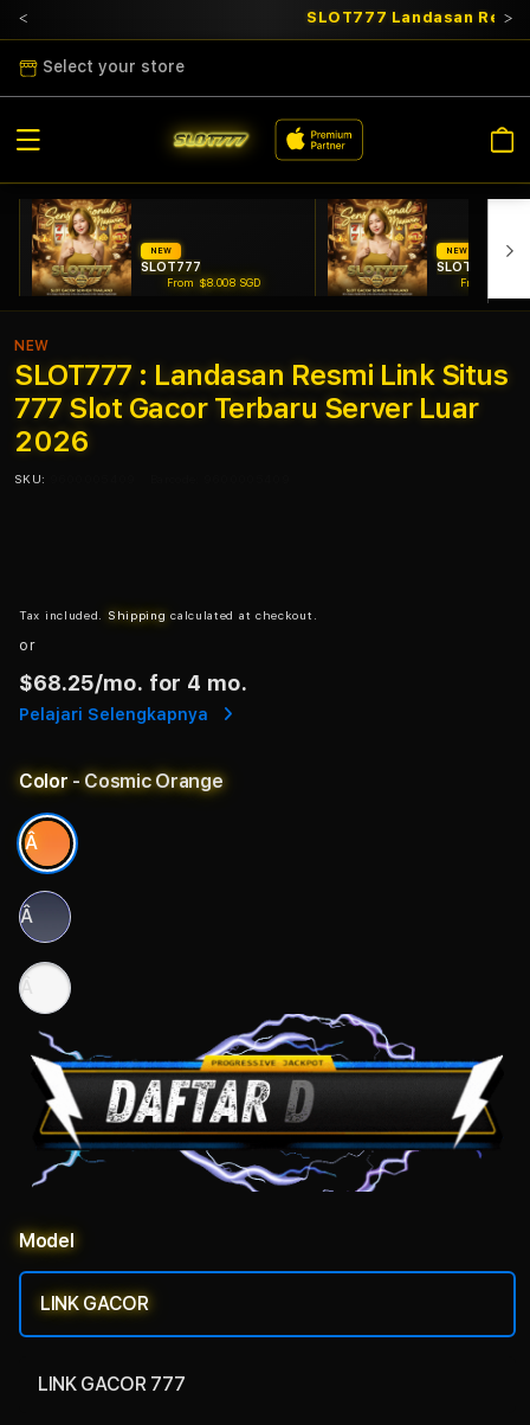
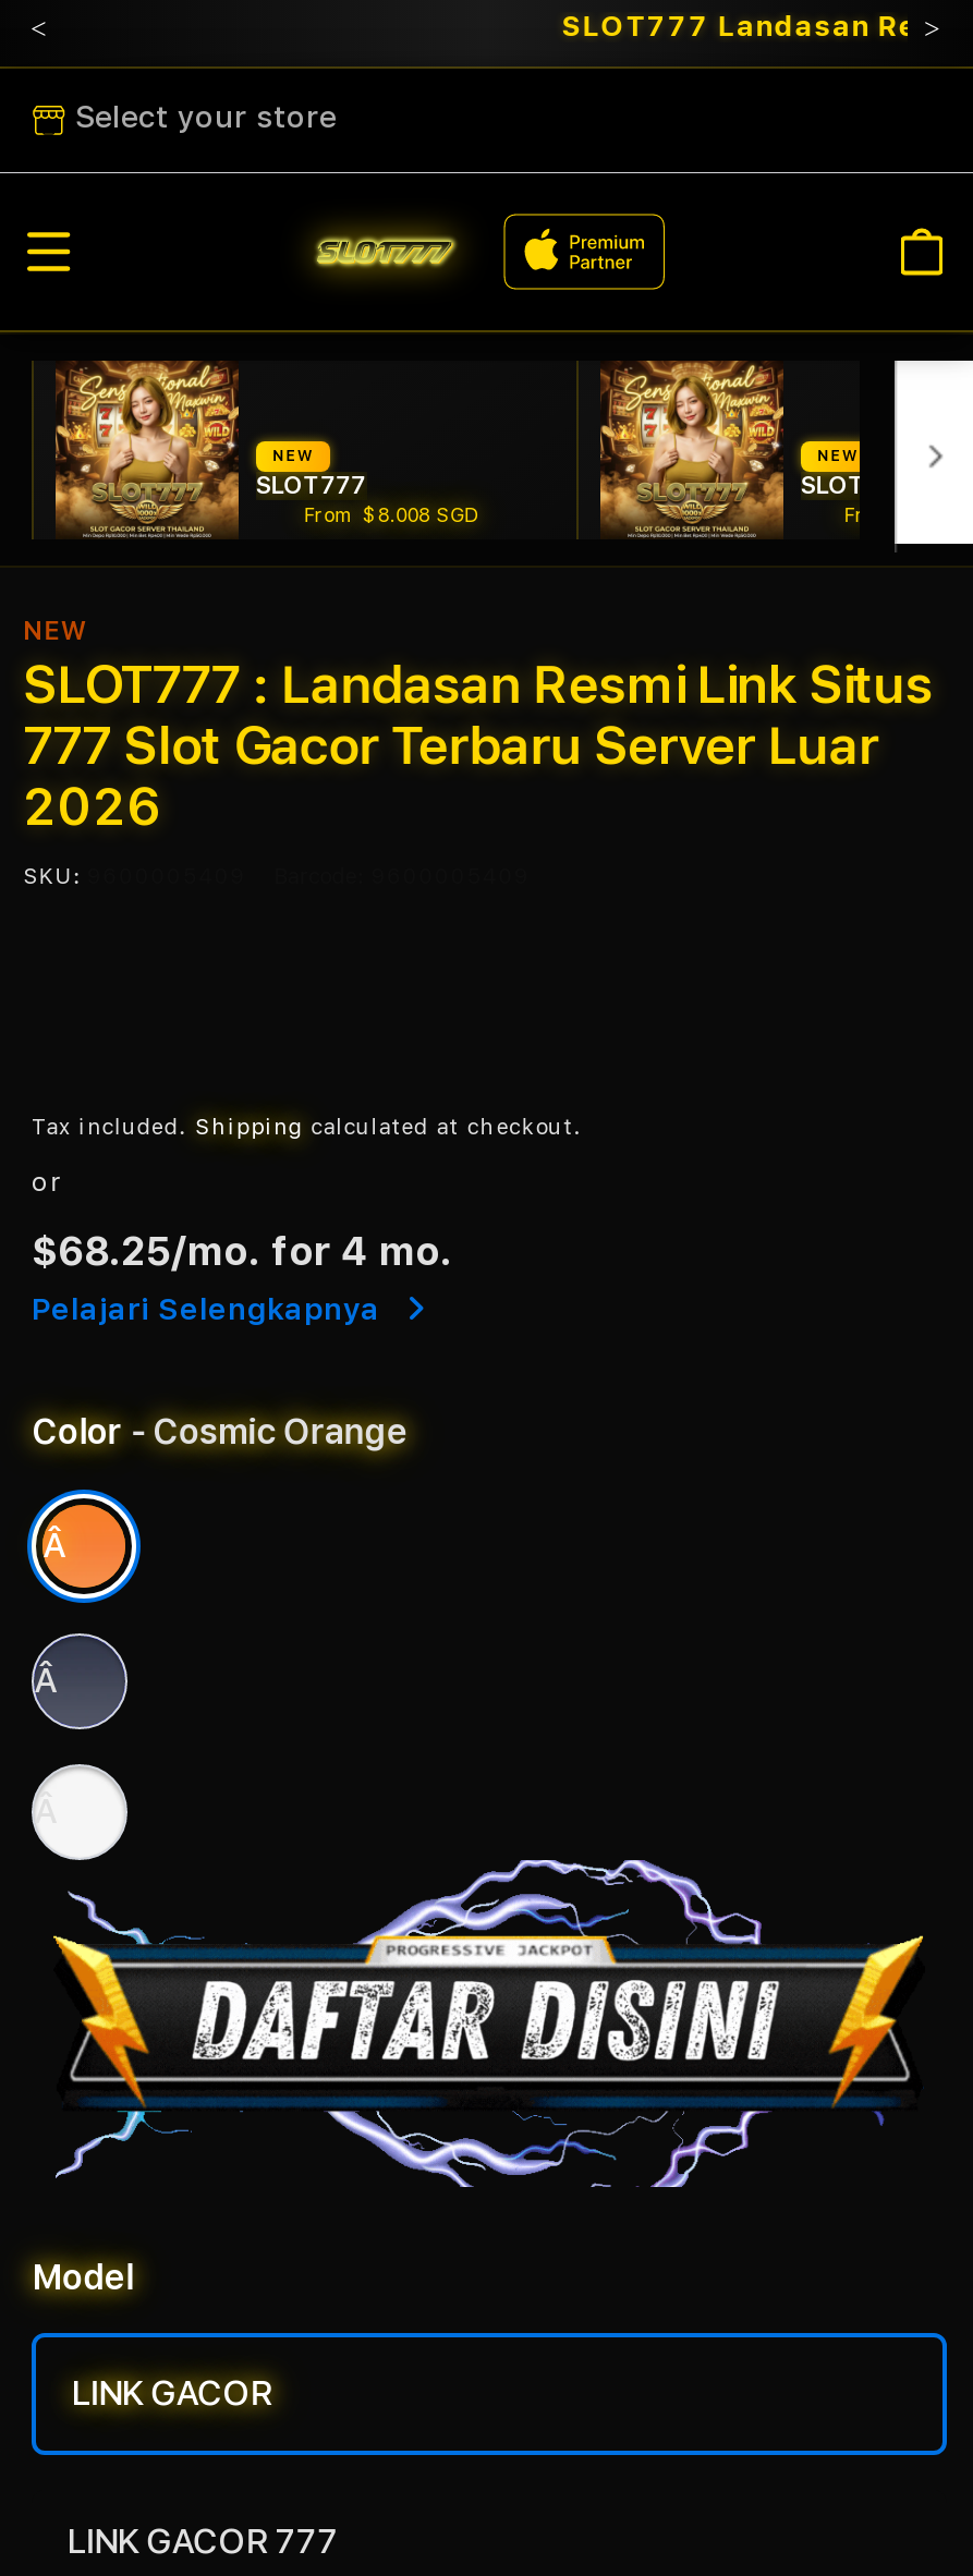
- [image]
+ [image]
